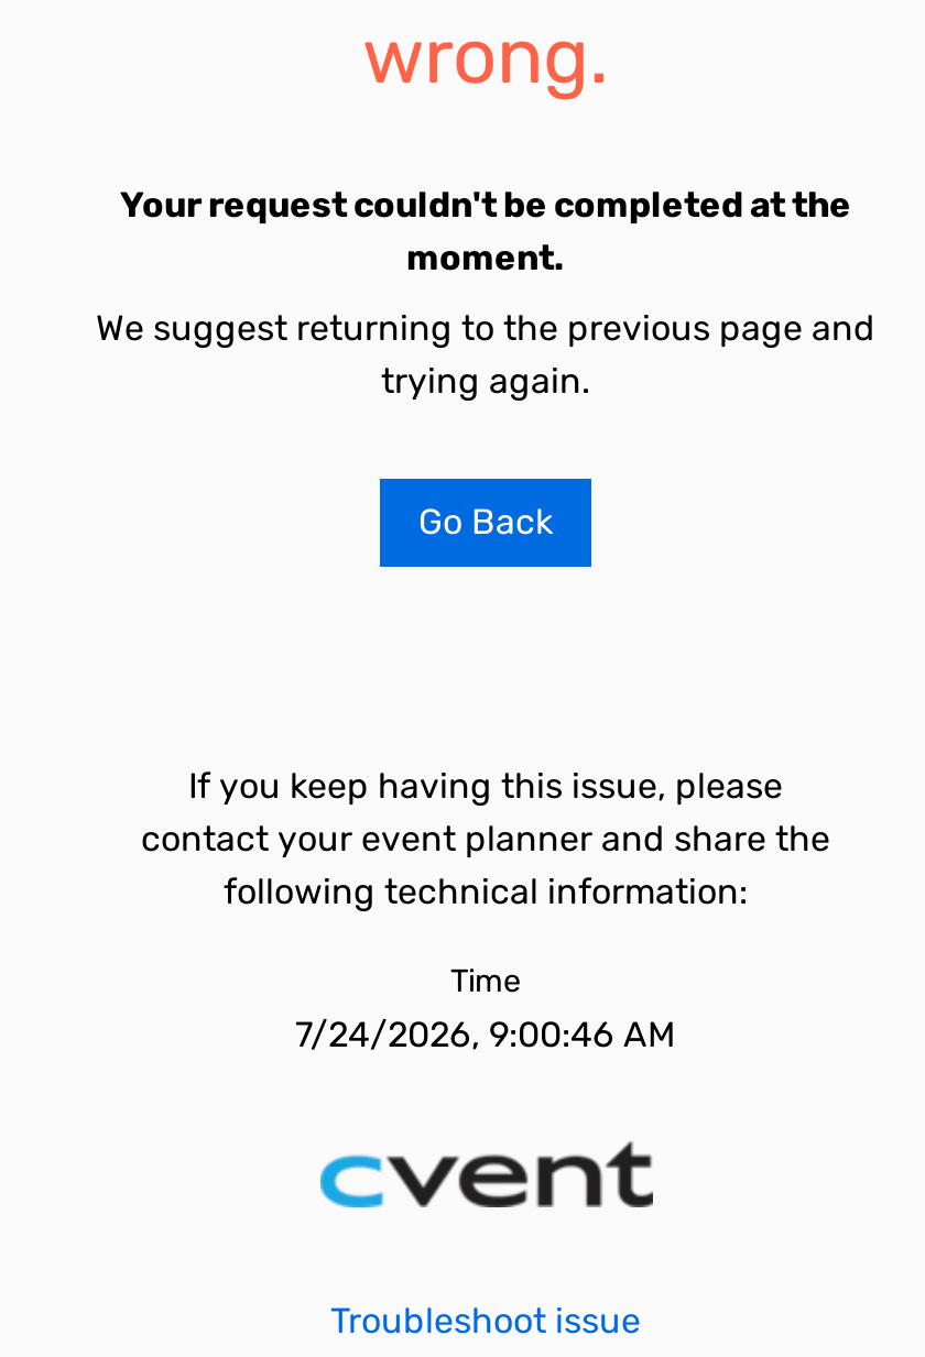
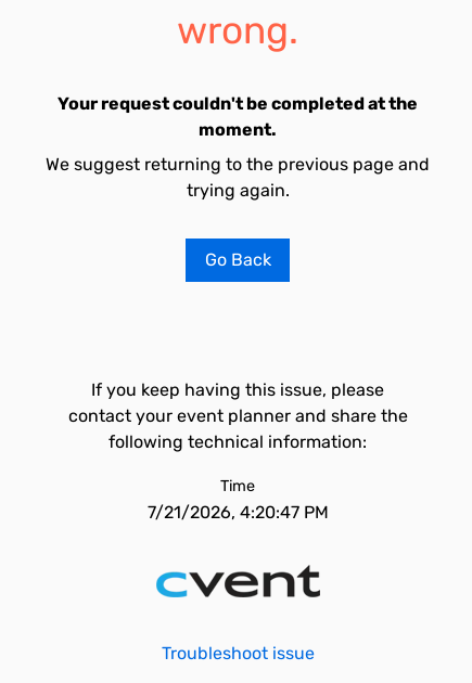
- 7/24/2026, 9:00:46 AM
+ 7/21/2026, 4:20:47 PM
